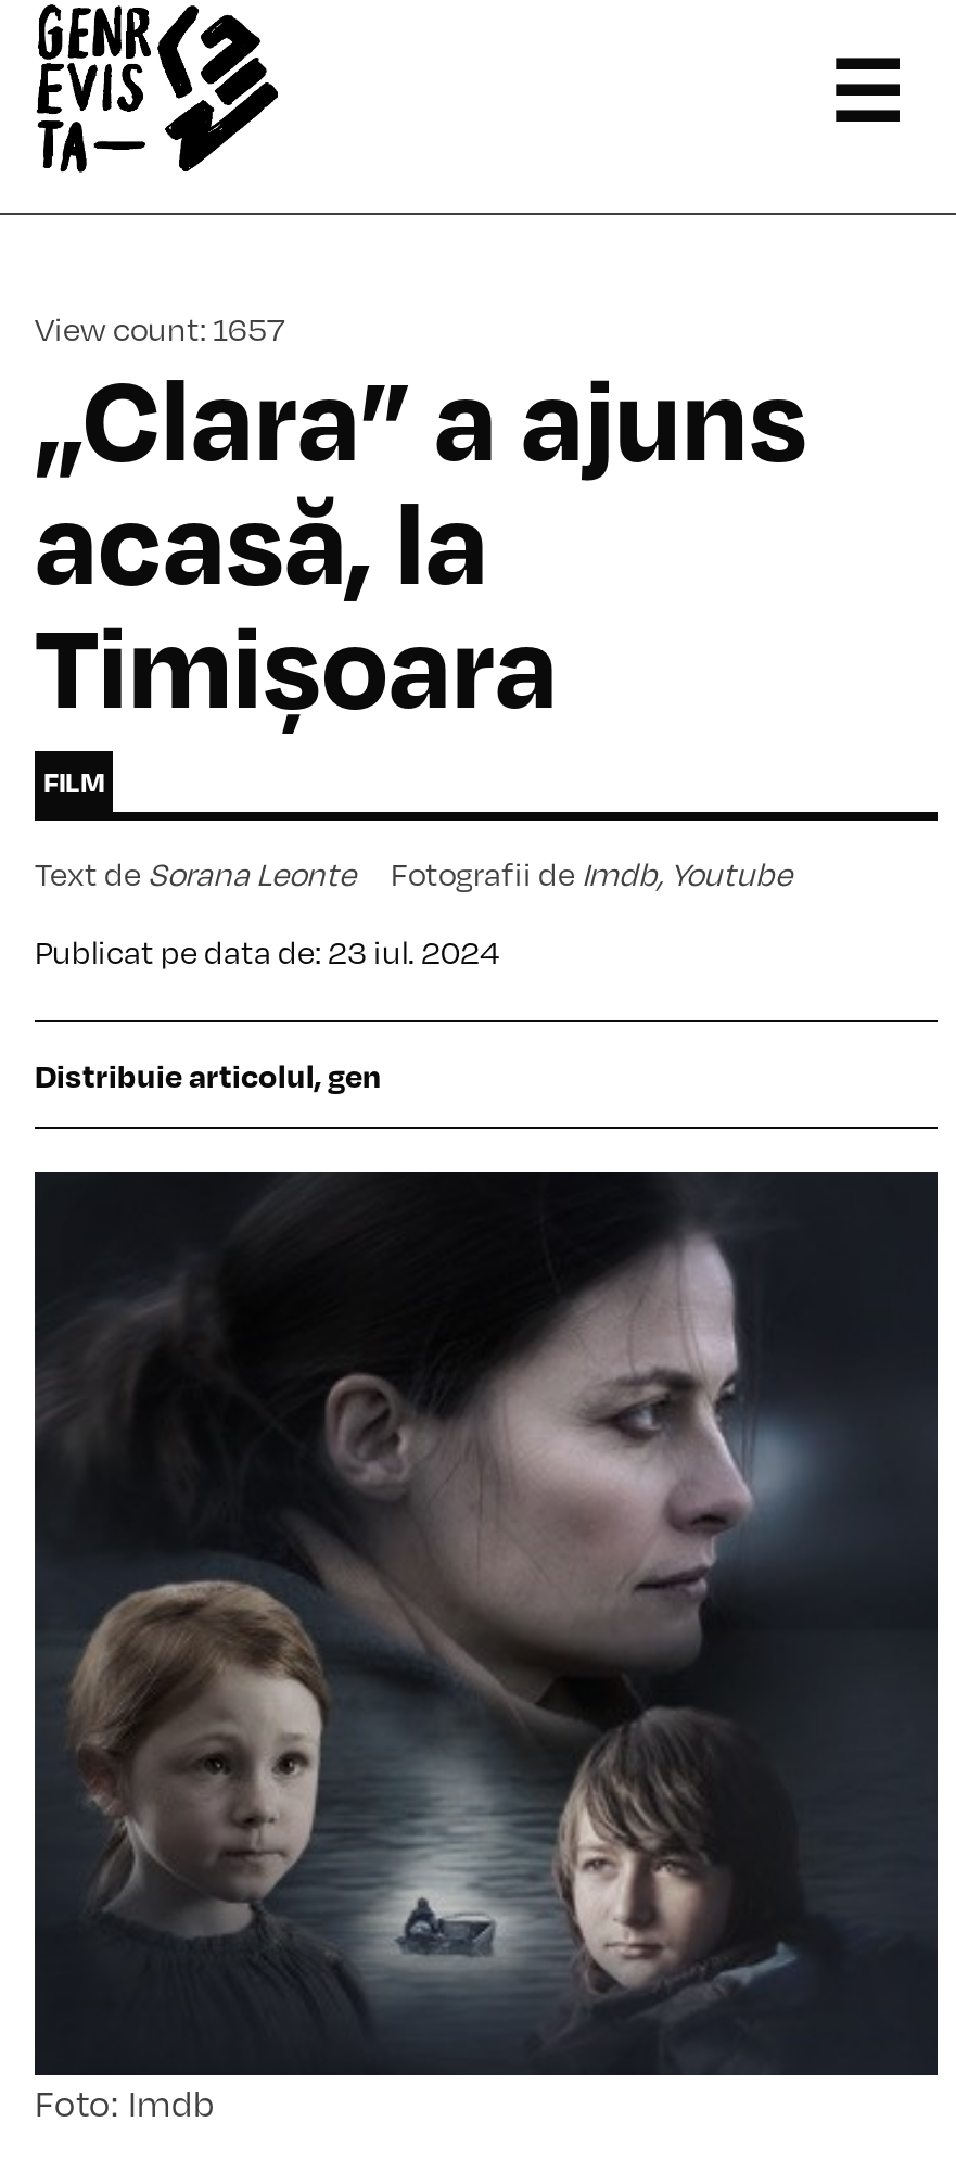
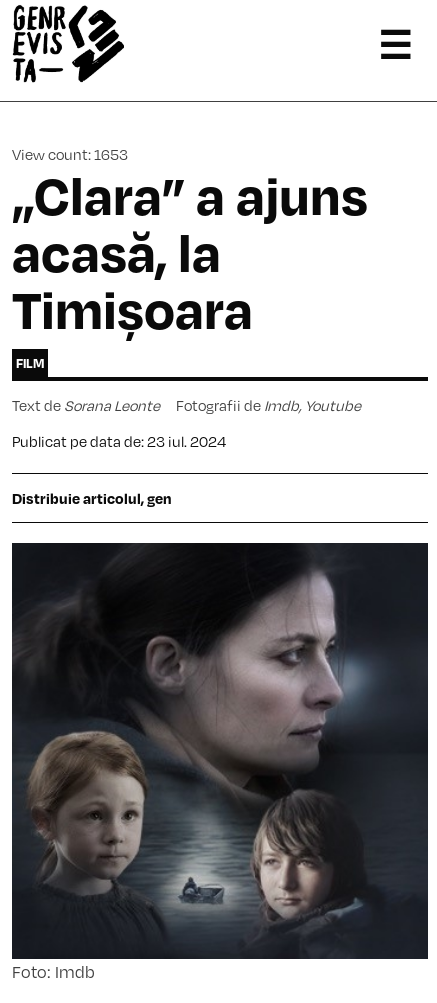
- View count: 1657
+ View count: 1653
